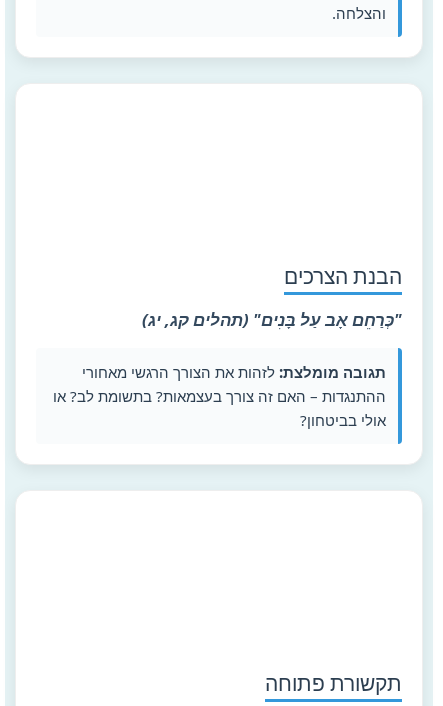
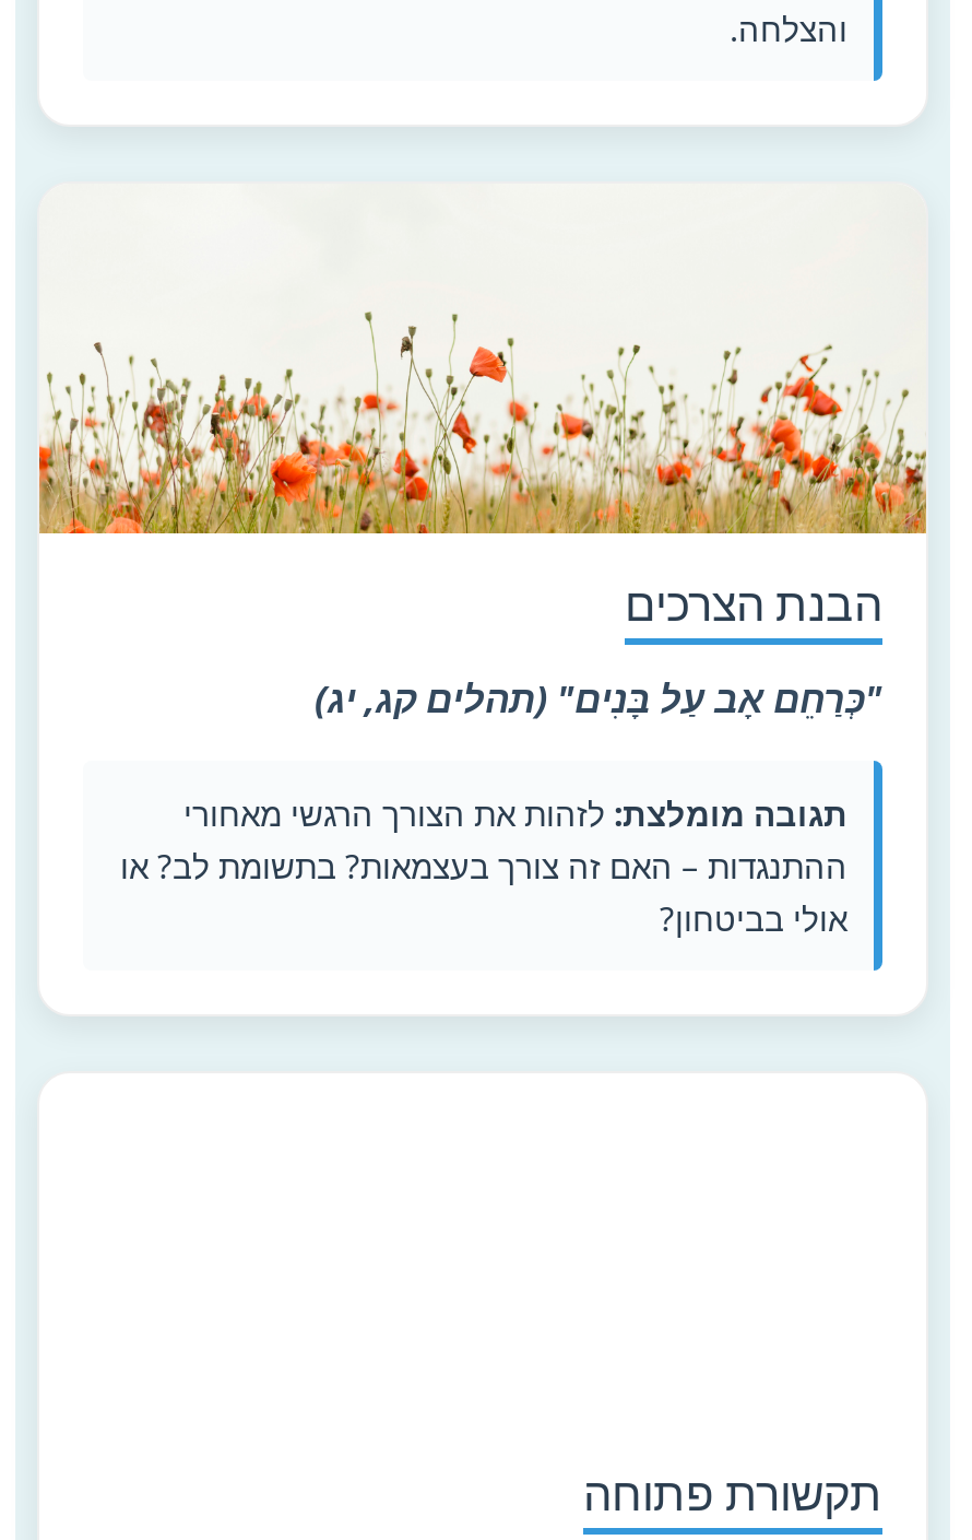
+ [image]
